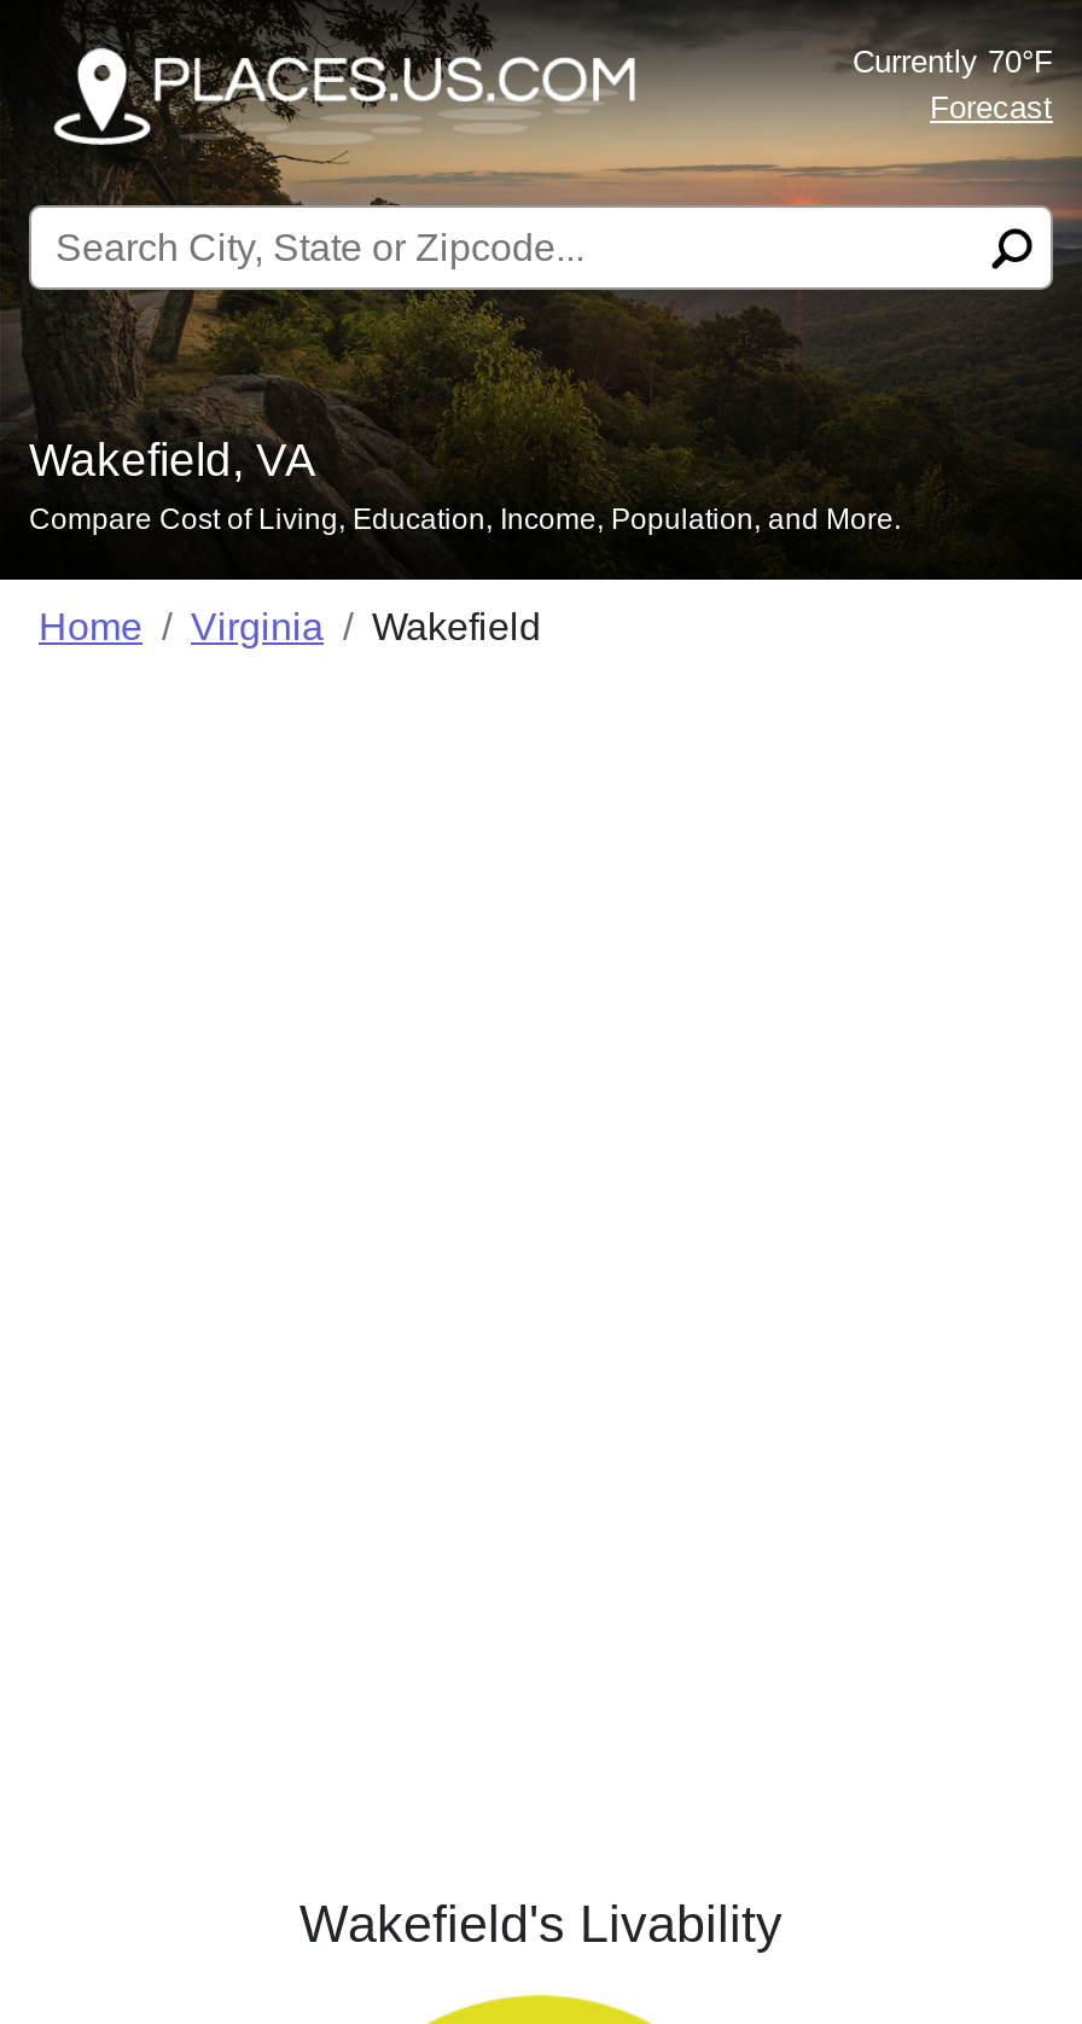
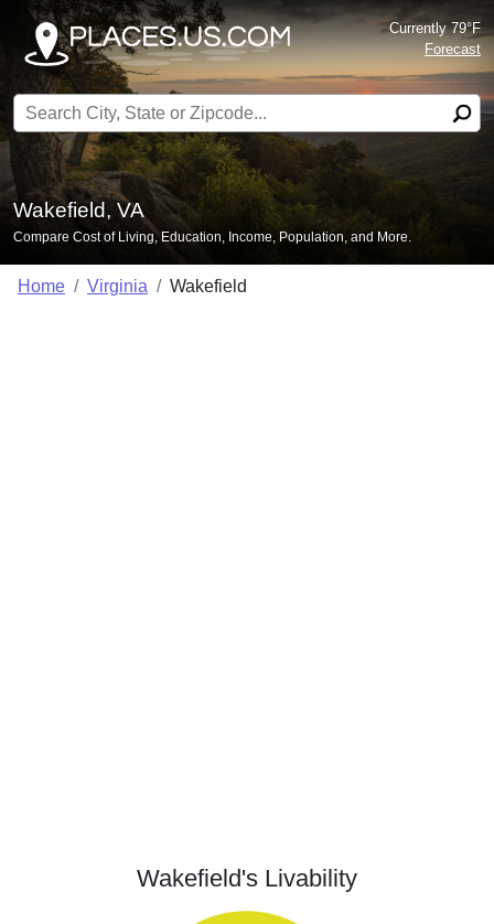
- Currently 70°F
+ Currently 79°F
